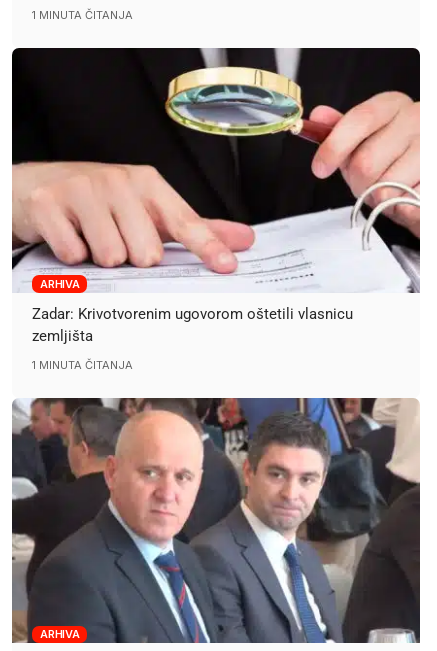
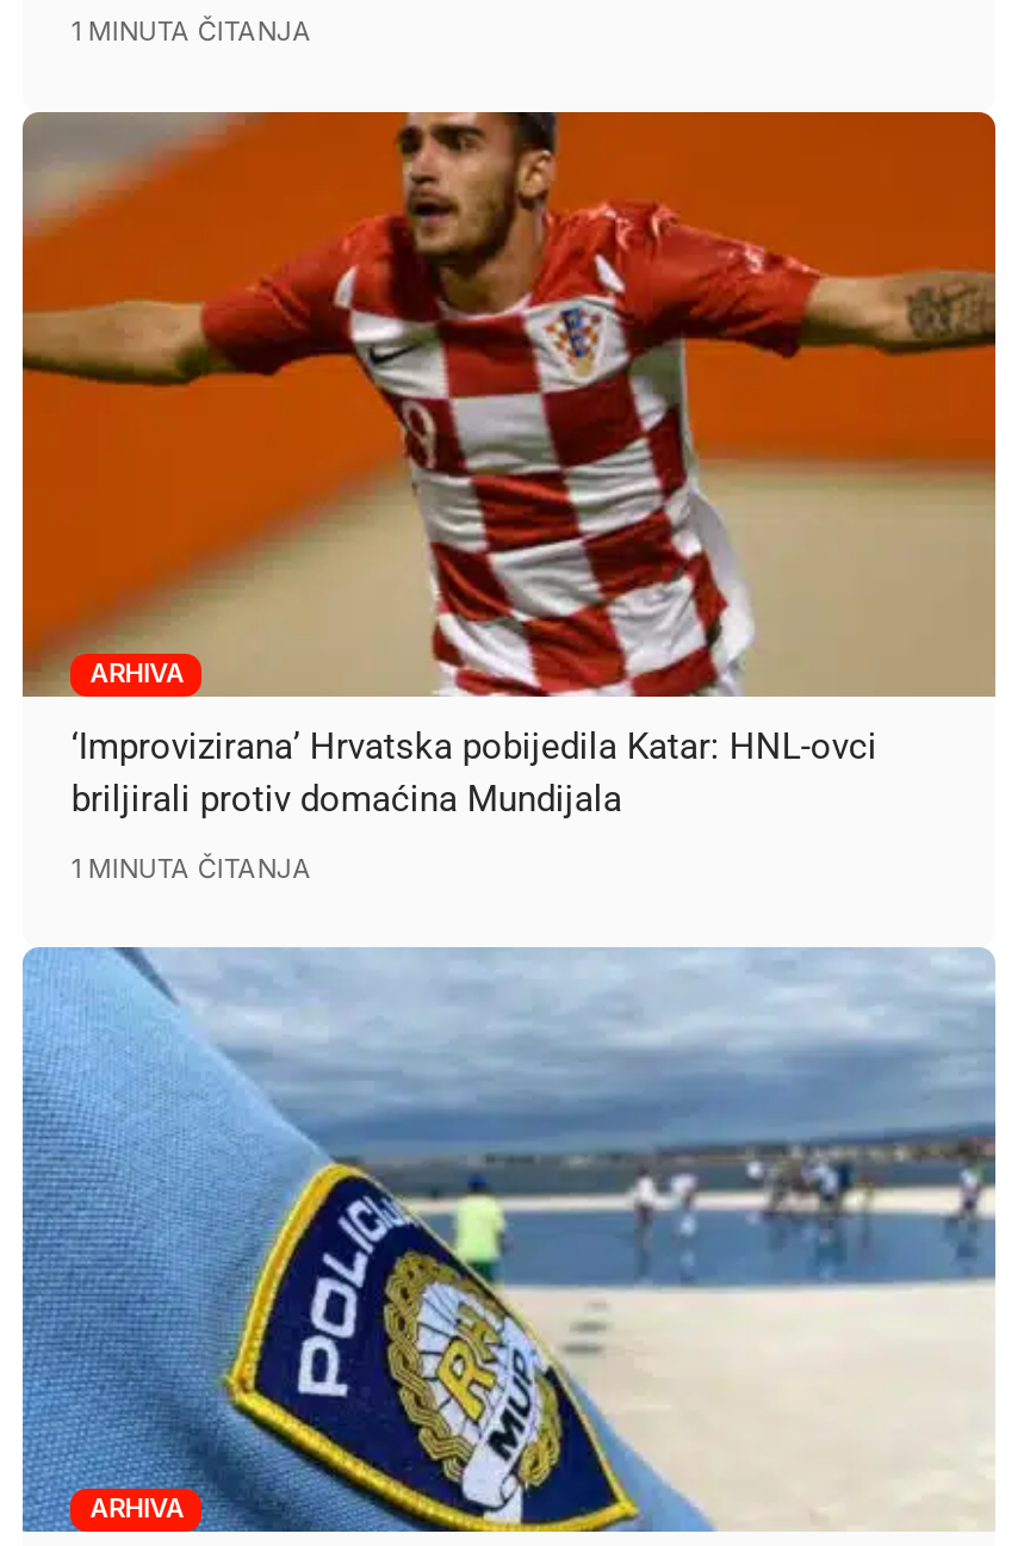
- [image]
- Zadar: Krivotvorenim ugovorom oštetili vlasnicu
- zemljišta
+ [image]
+ ‘Improvizirana’ Hrvatska pobijedila Katar: HNL-ovci
+ briljirali protiv domaćina Mundijala

- [image]
+ [image]
